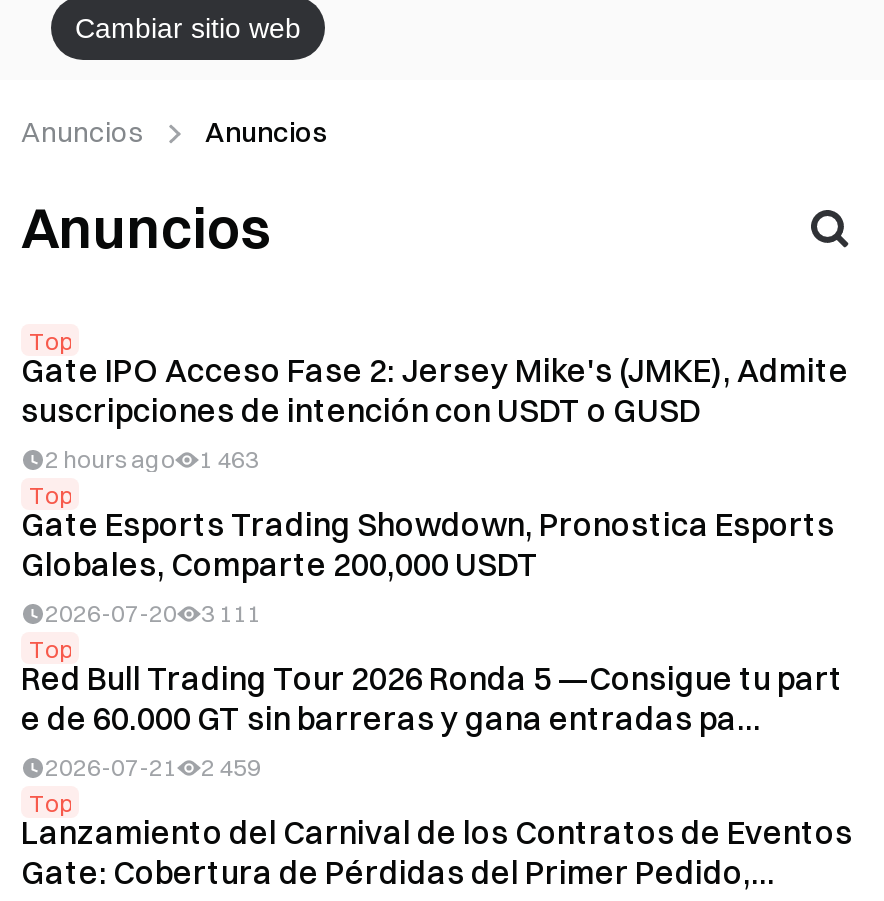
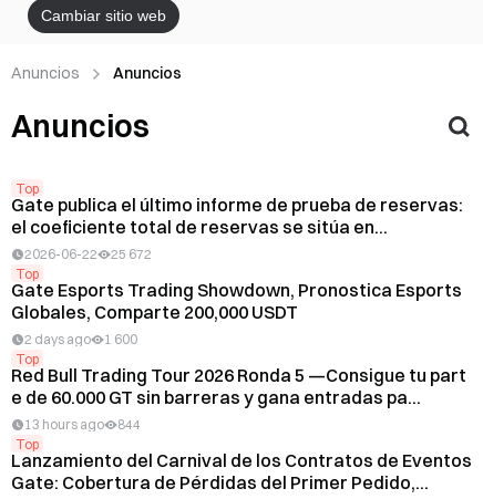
- Gate IPO Acceso Fase 2: Jersey Mike's (JMKE), Admite
- suscripciones de intención con USDT o GUSD
- 2 hours ago
- 1 463
+ Gate publica el último informe de prueba de reservas:
+ el coeficiente total de reservas se sitúa en...
+ 2026-06-22
+ 25 672

- 2026-07-20
- 3 111
+ 2 days ago
+ 1 600

- 2026-07-21
- 2 459
+ 13 hours ago
+ 844
